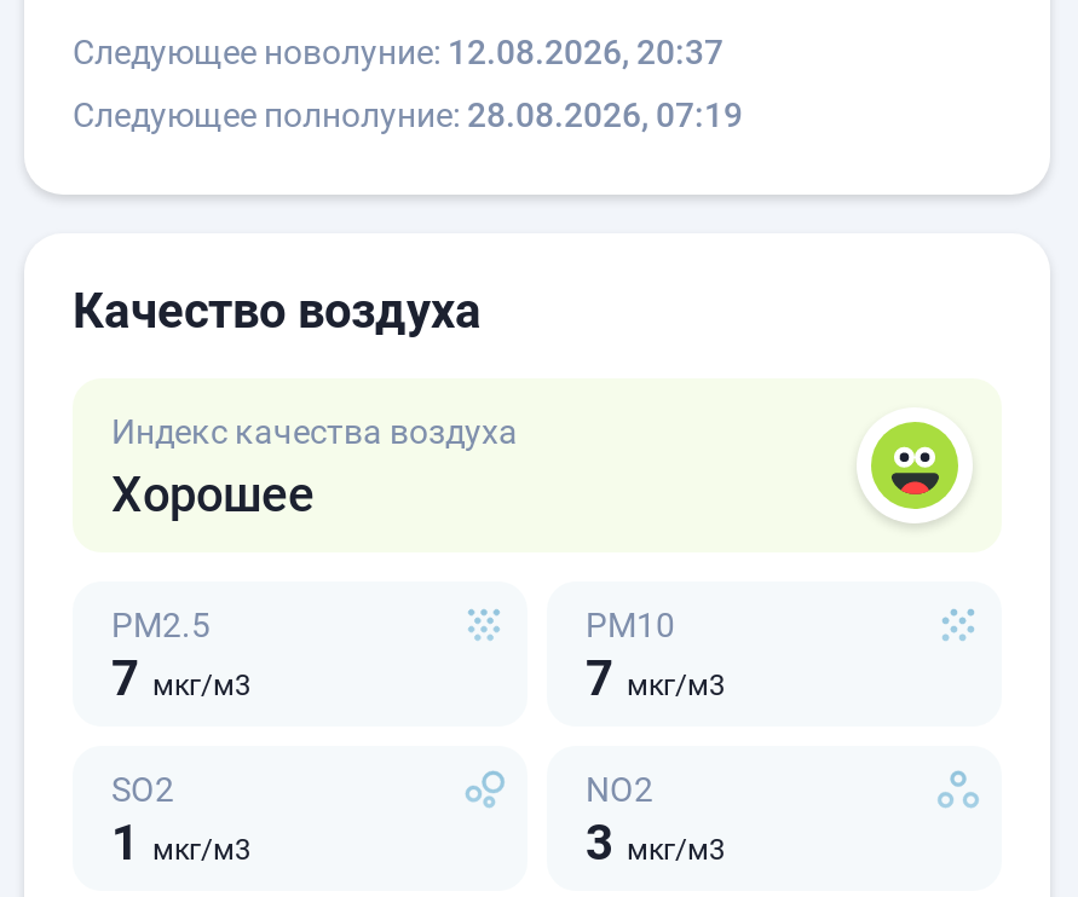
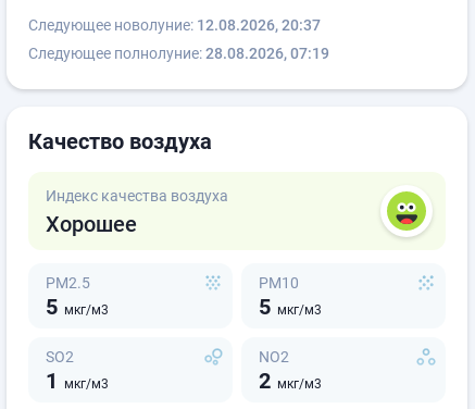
- 7 мкг/м3
+ 5 мкг/м3

- 7 мкг/м3
+ 5 мкг/м3

- 3 мкг/м3
+ 2 мкг/м3
